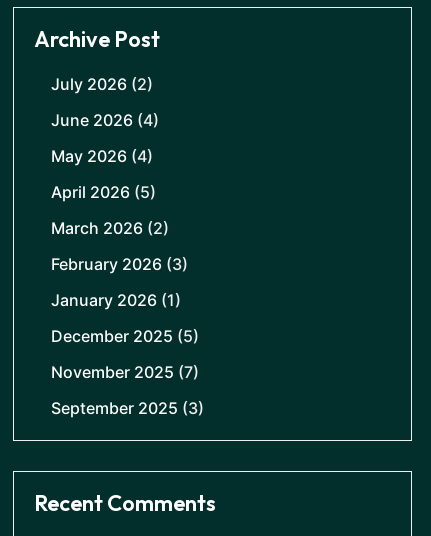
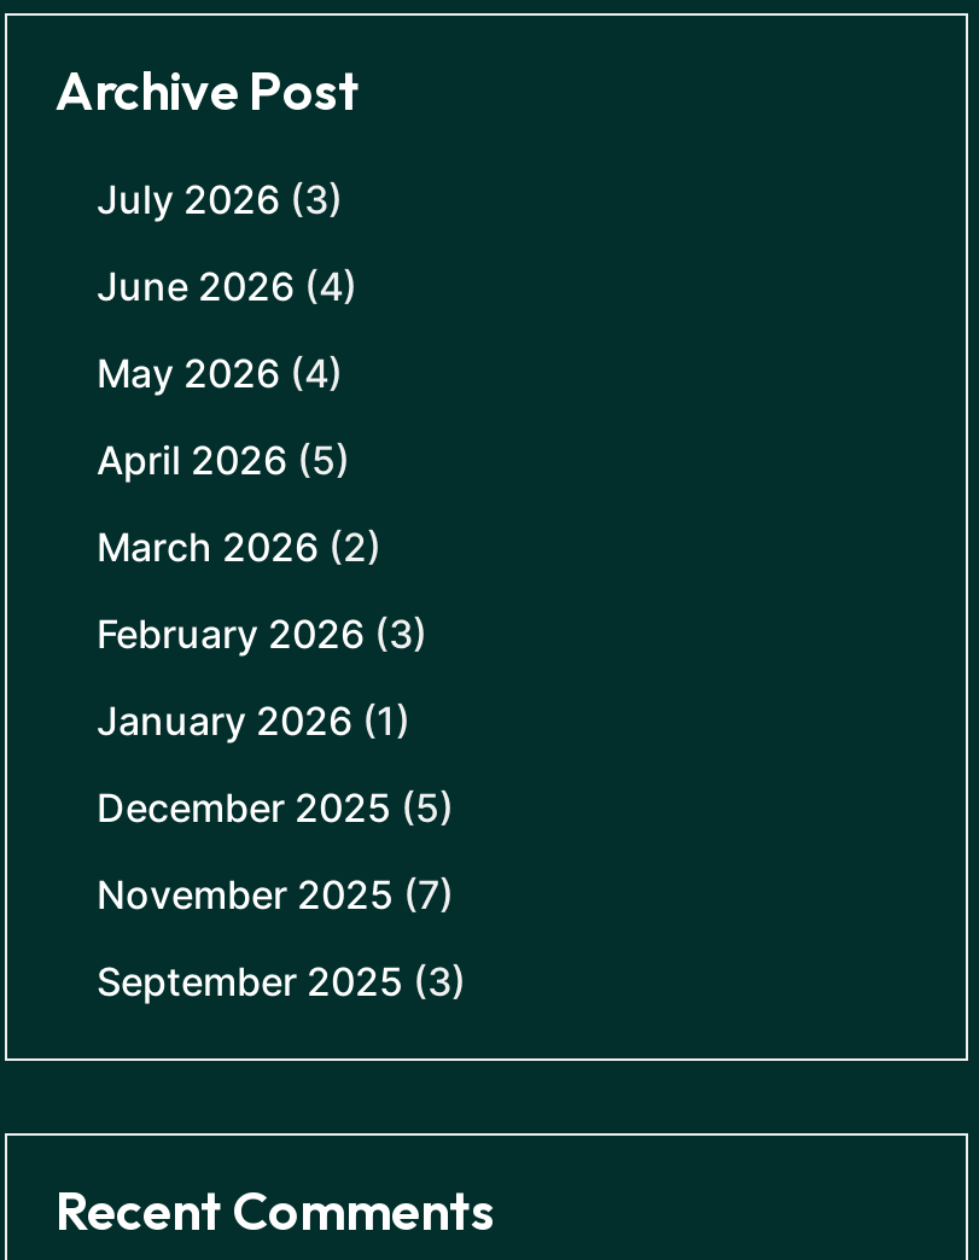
- July 2026 (2)
+ July 2026 (3)
